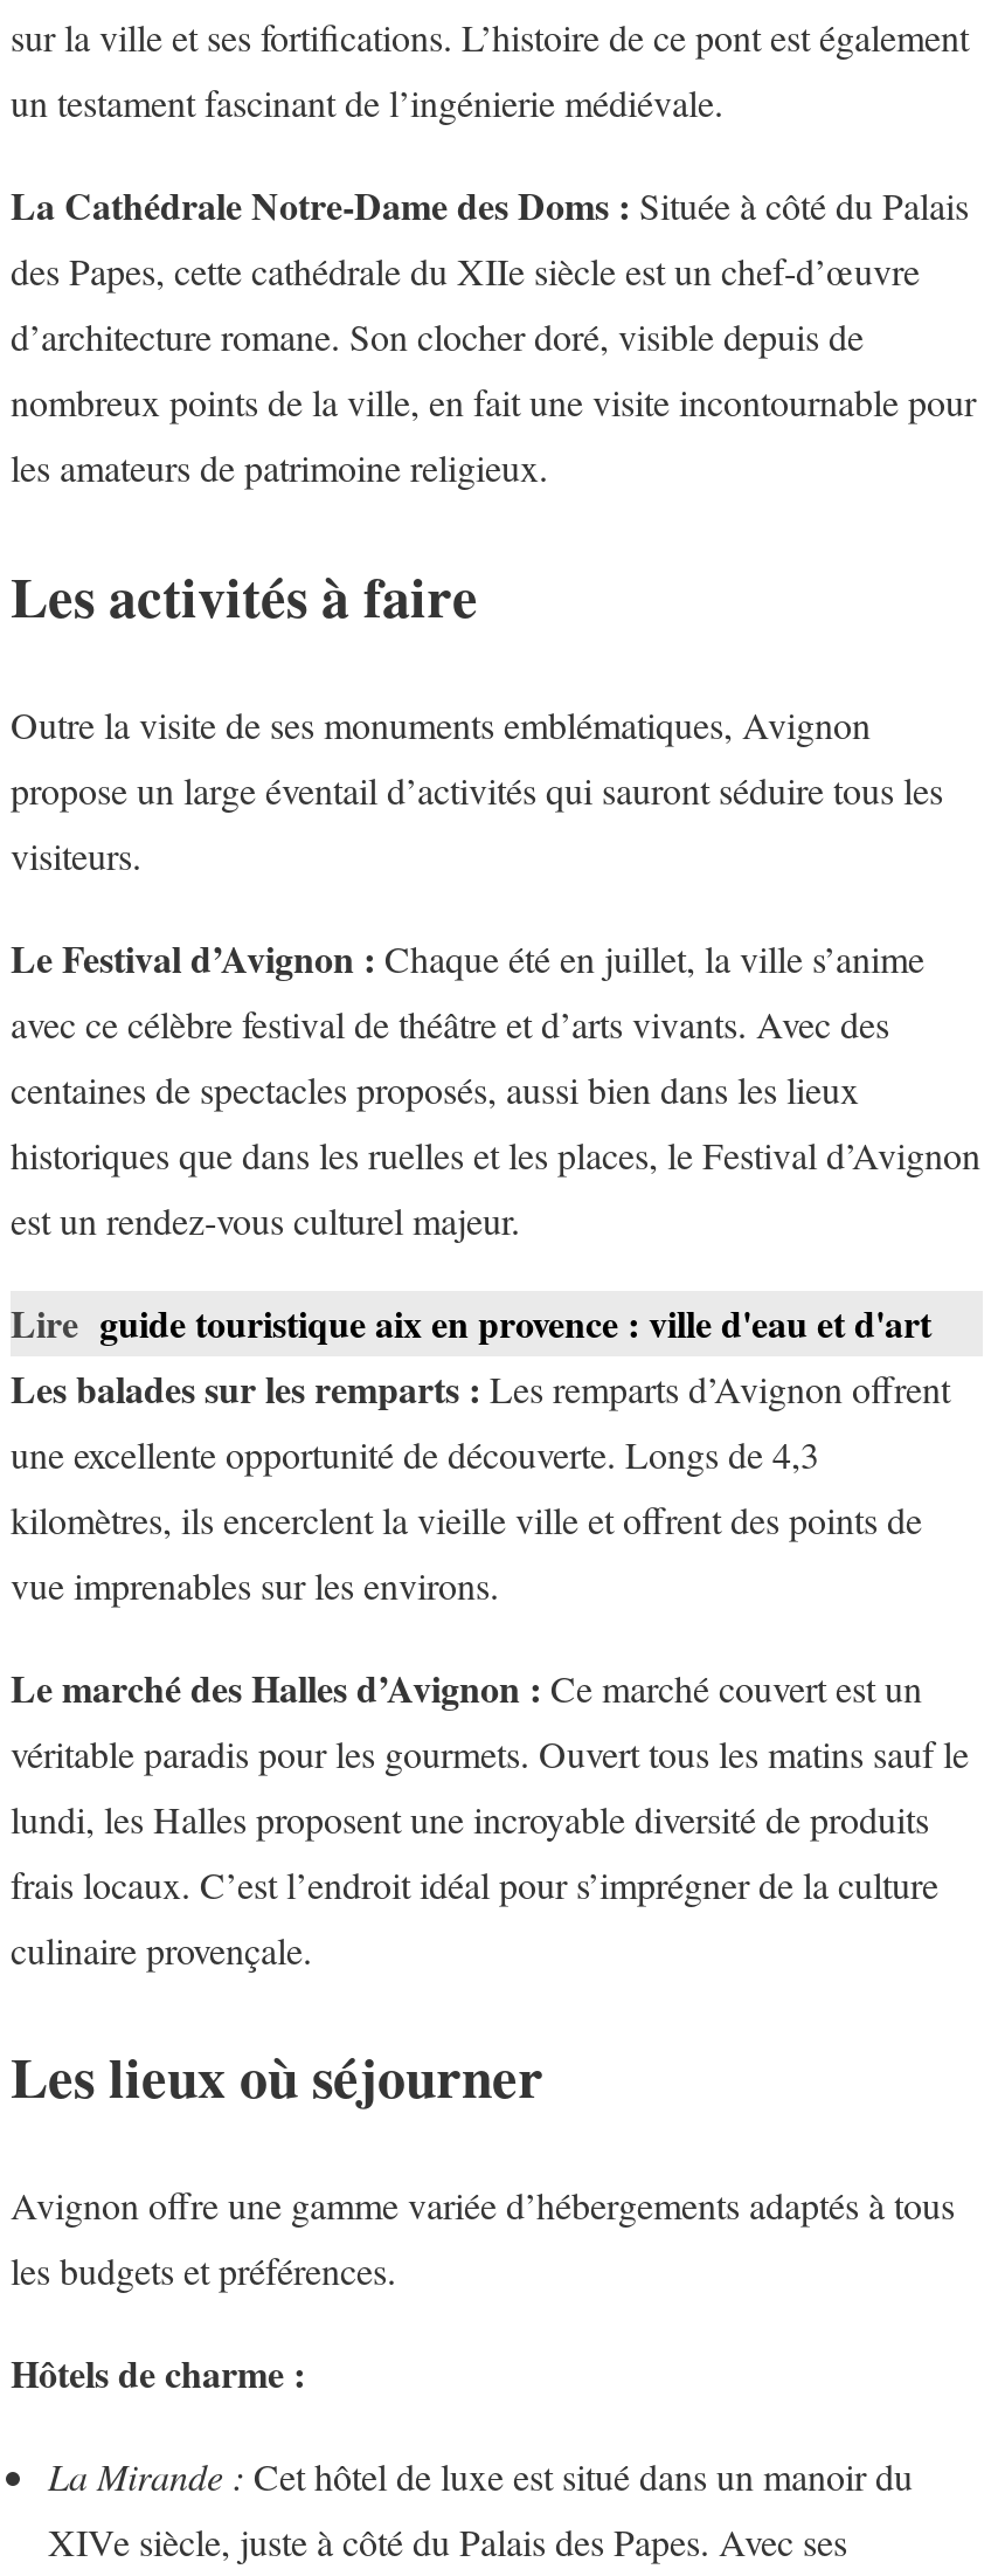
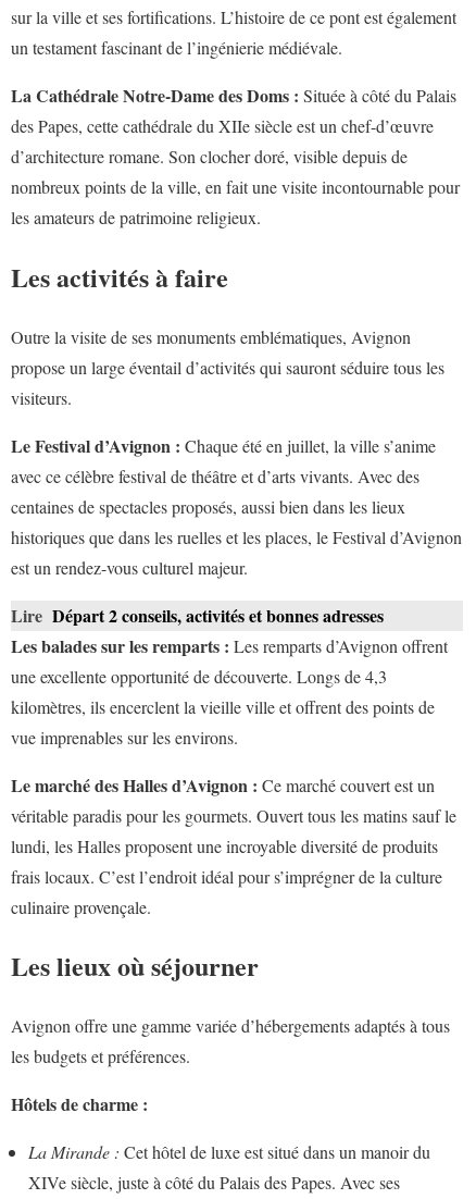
- Lire guide touristique aix en provence : ville d'eau et d'art
+ Lire Départ 2 conseils, activités et bonnes adresses
